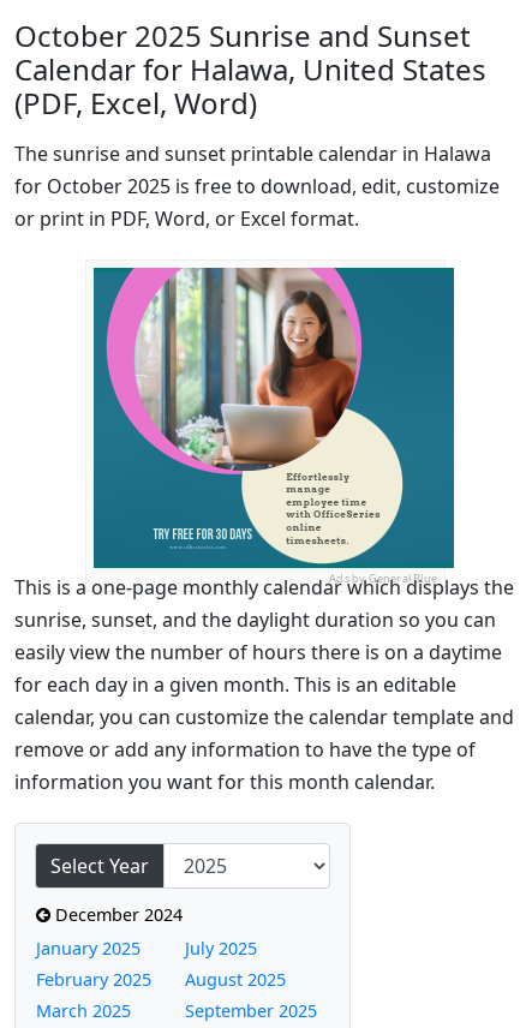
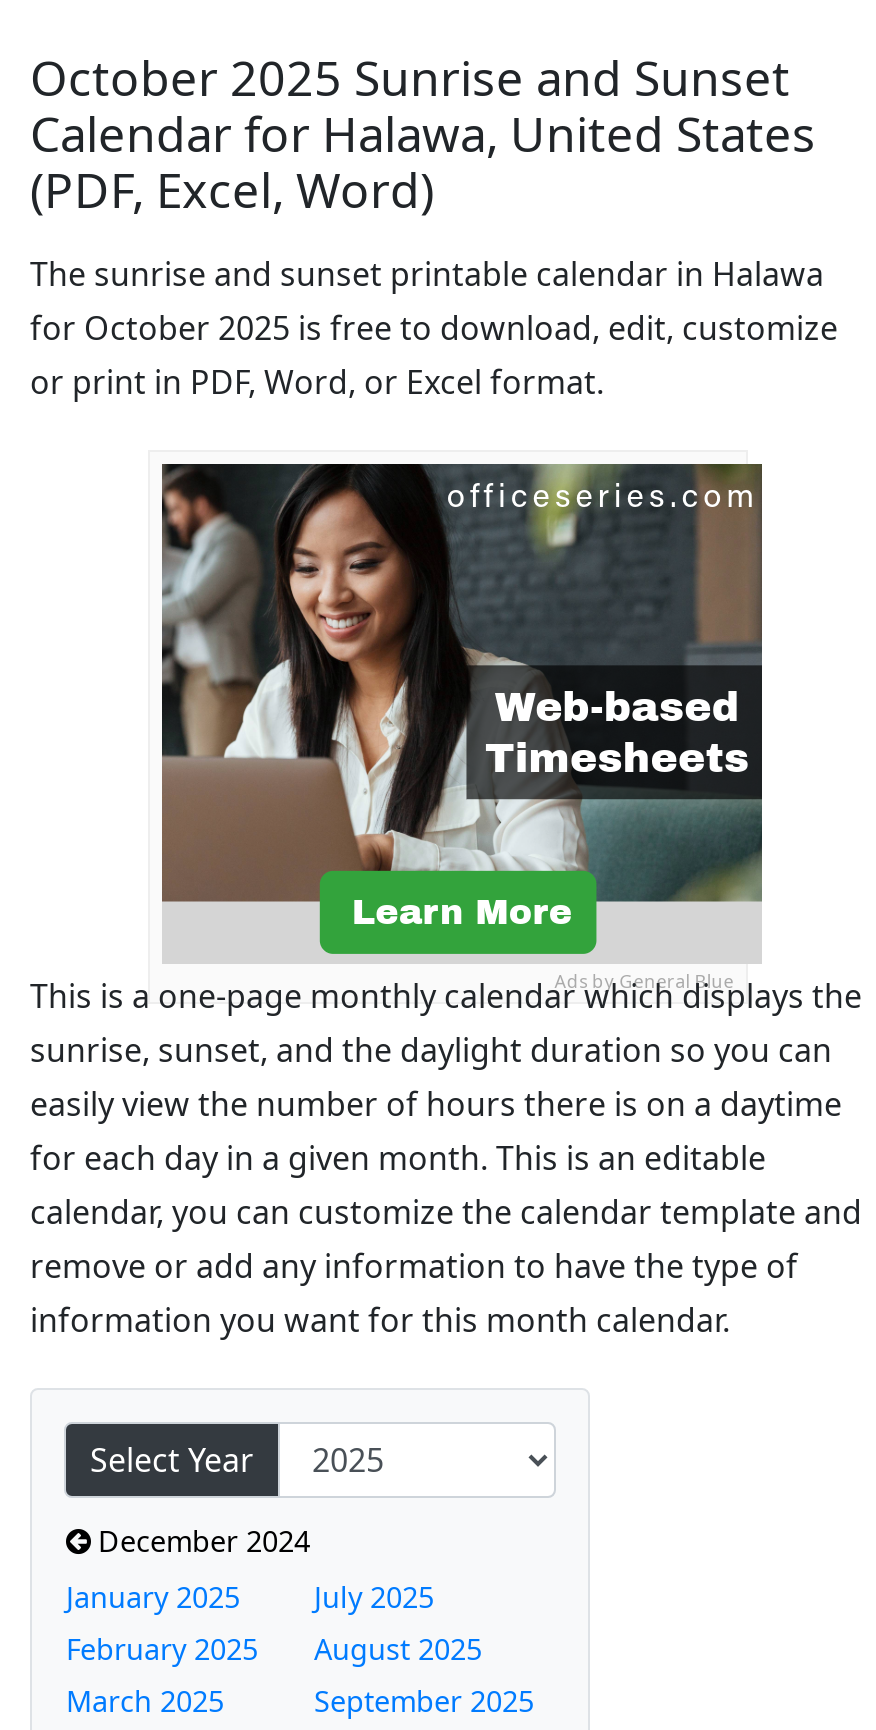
- [image]
+ [image]
